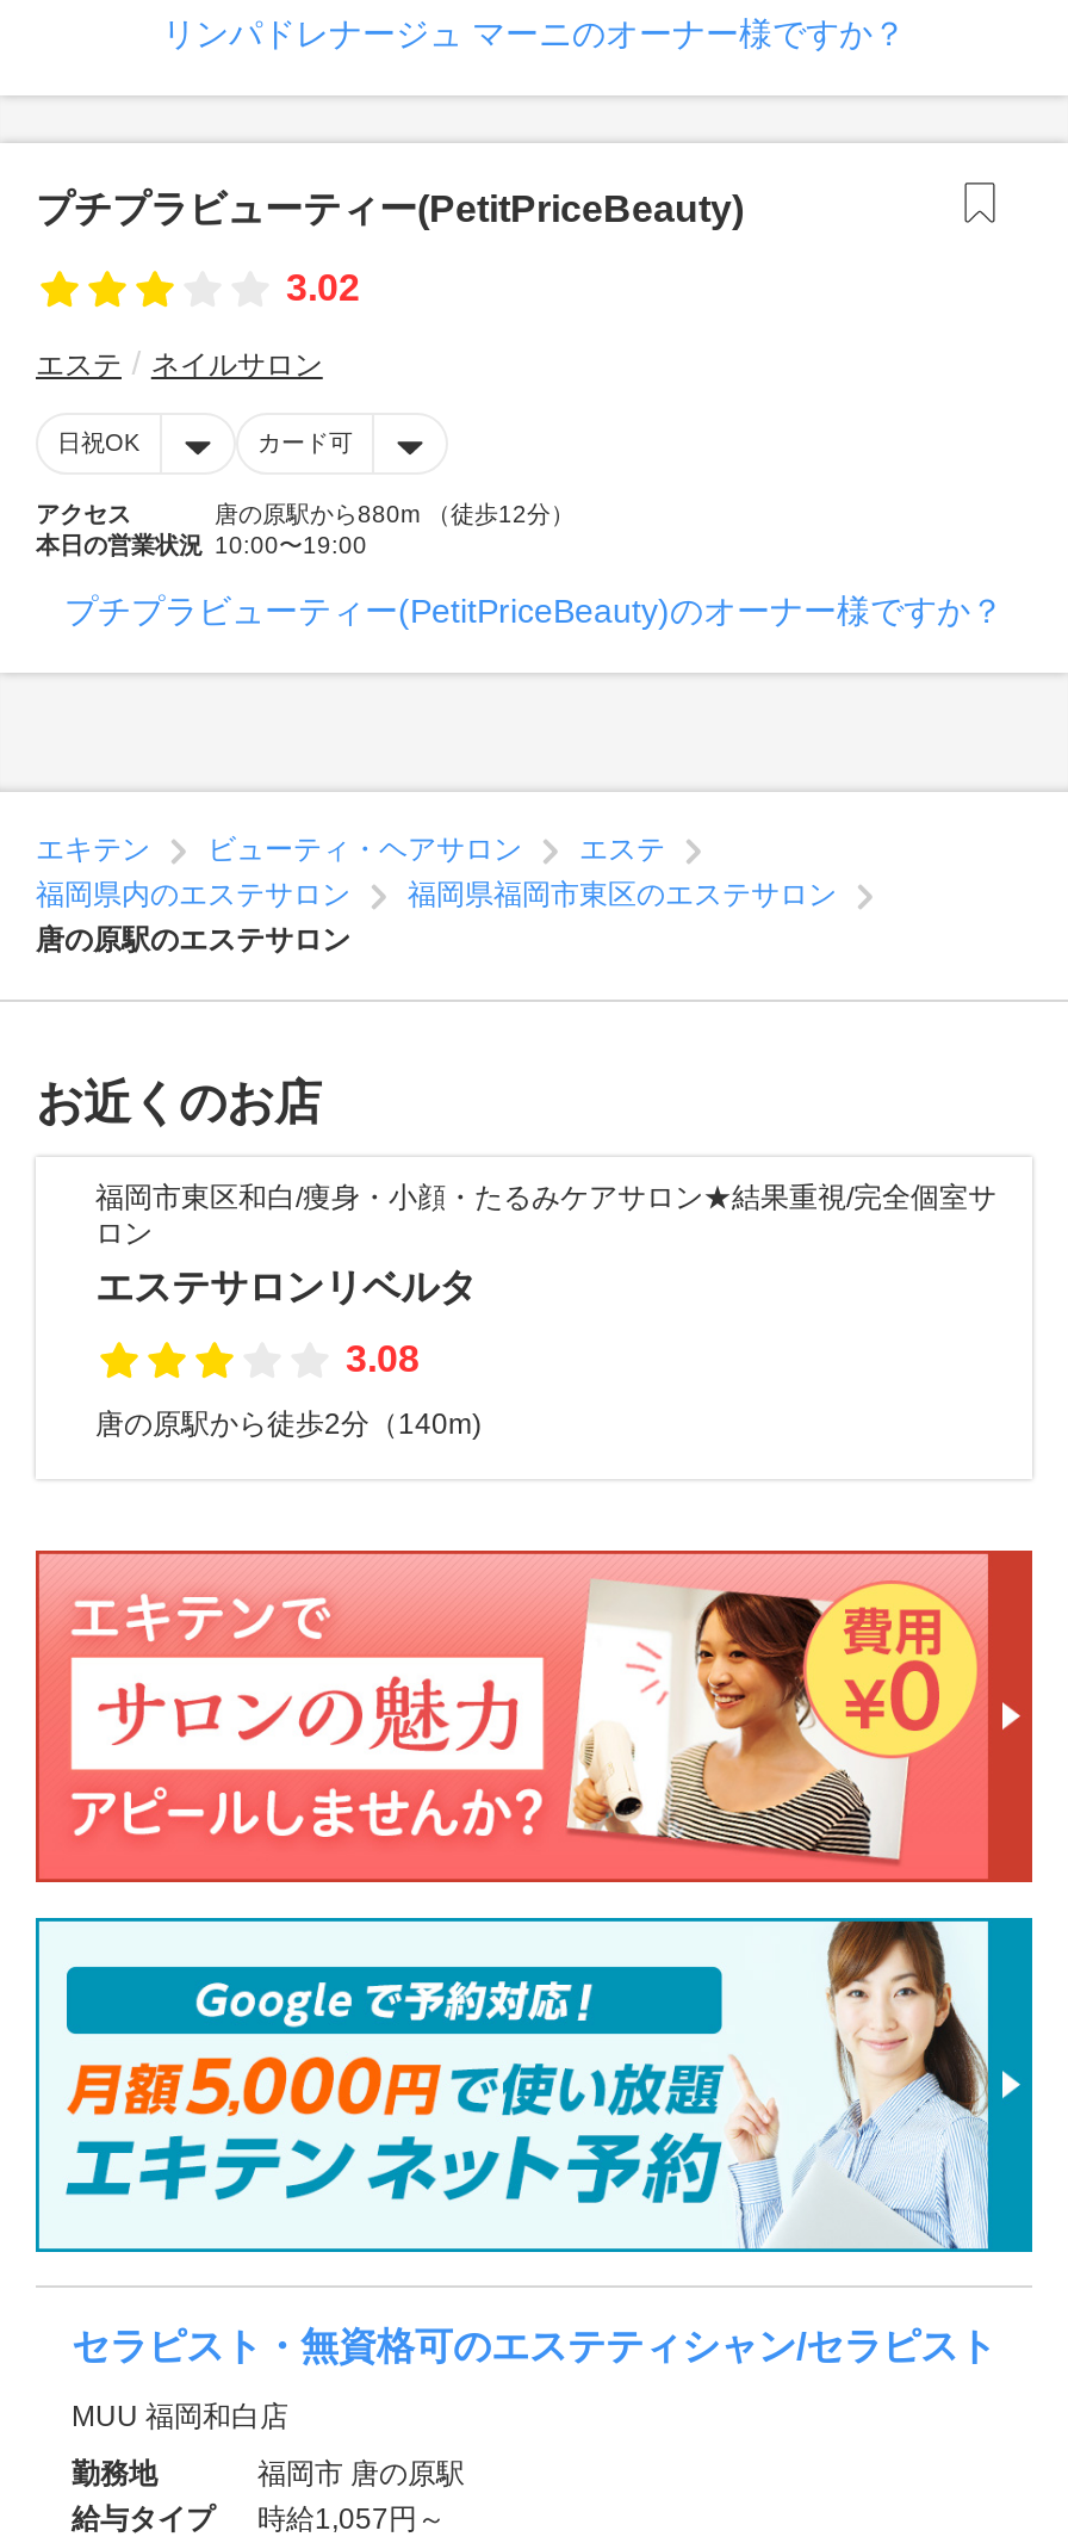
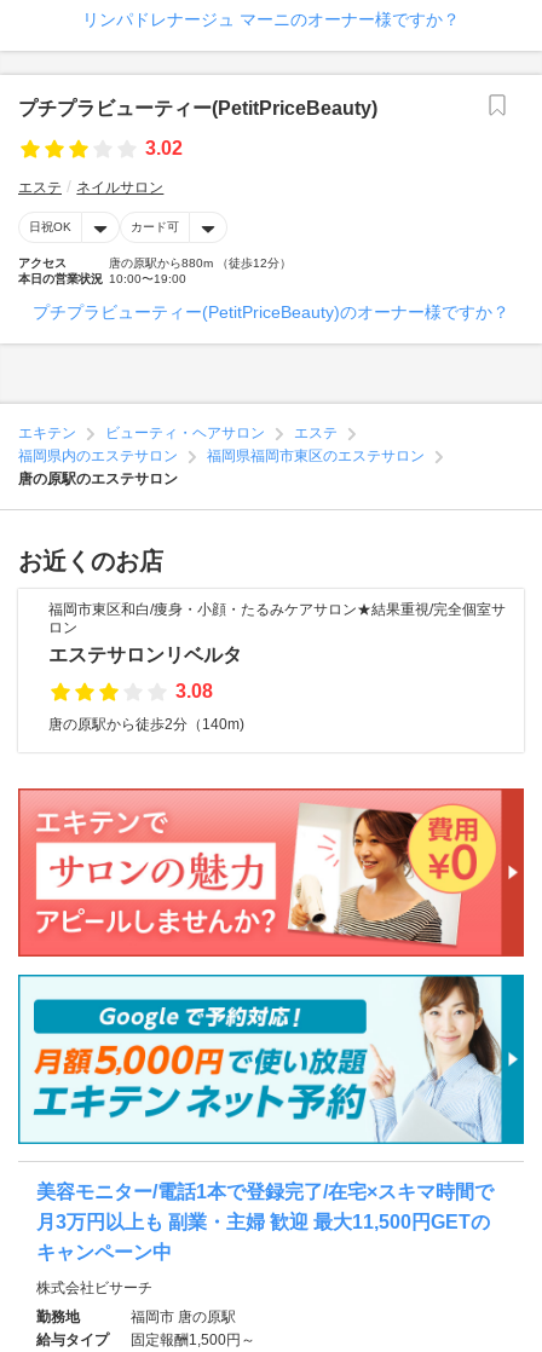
- セラピスト・無資格可のエステティシャン/セラピスト
- MUU 福岡和白店
+ 美容モニター/電話1本で登録完了/在宅×スキマ時間で
+ 月3万円以上も 副業・主婦 歓迎 最大11,500円GETの
+ キャンペーン中
+ 株式会社ビサーチ

- 給与タイプ 時給1,057円～
+ 給与タイプ 固定報酬1,500円～
